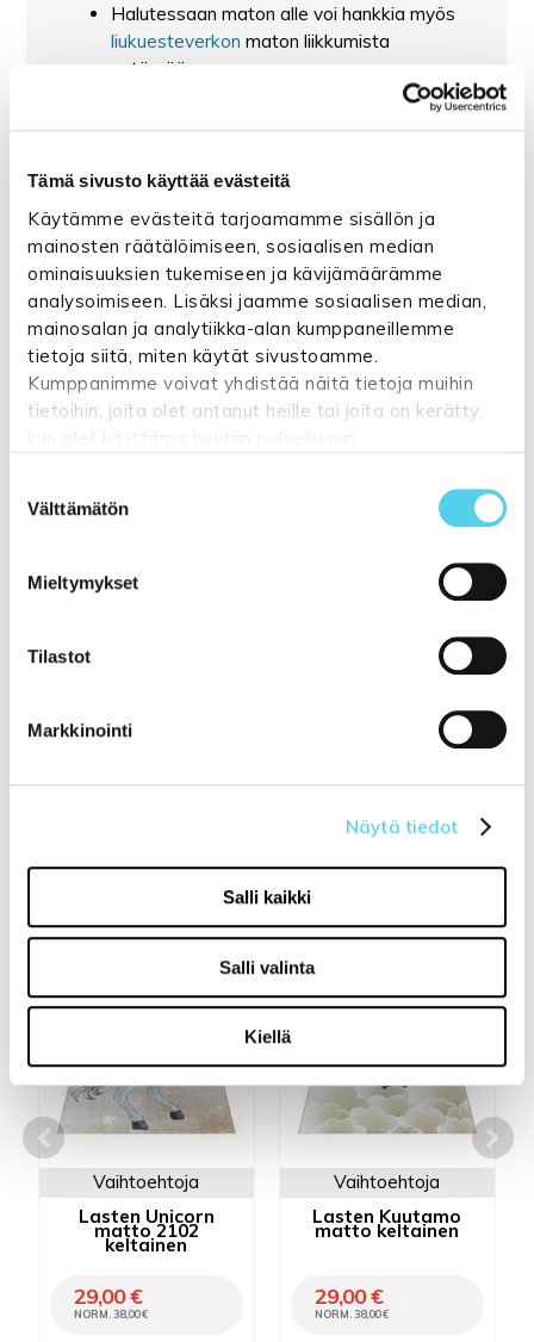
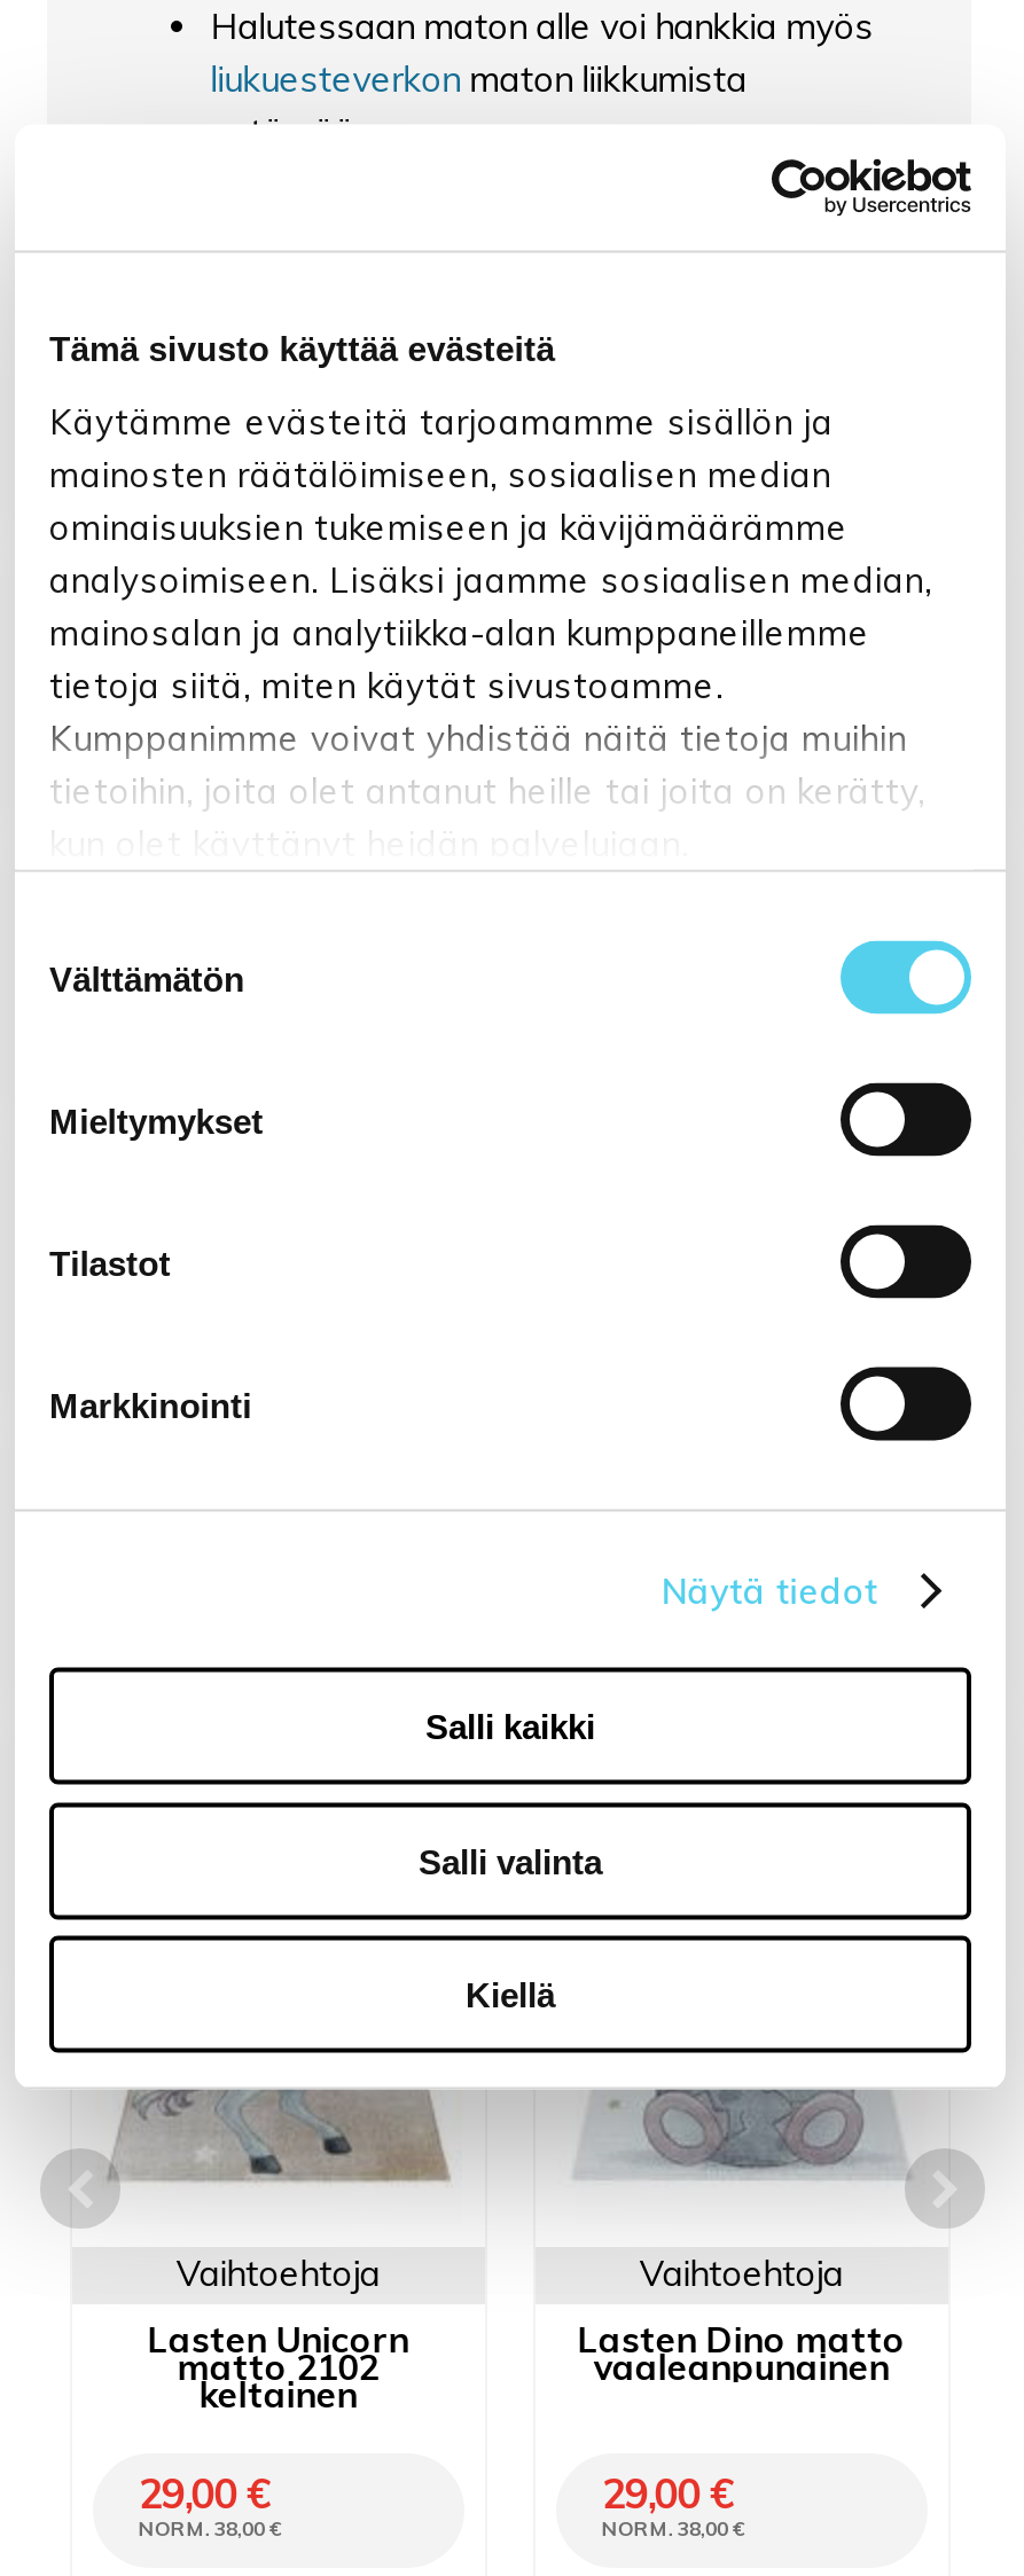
- [image]
+ [image]

- Lasten Kuutamo
- matto keltainen
+ Lasten Dino matto
+ vaaleanpunainen
